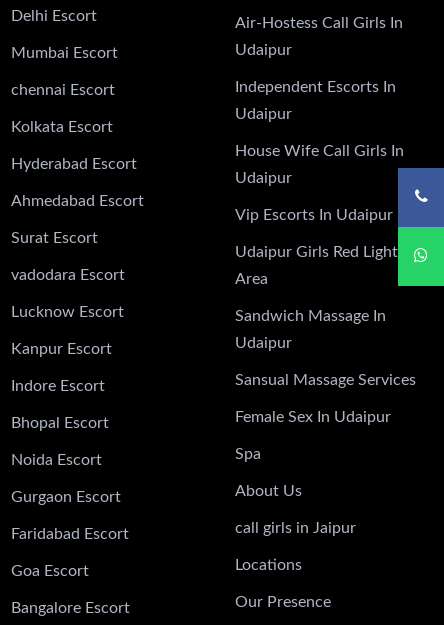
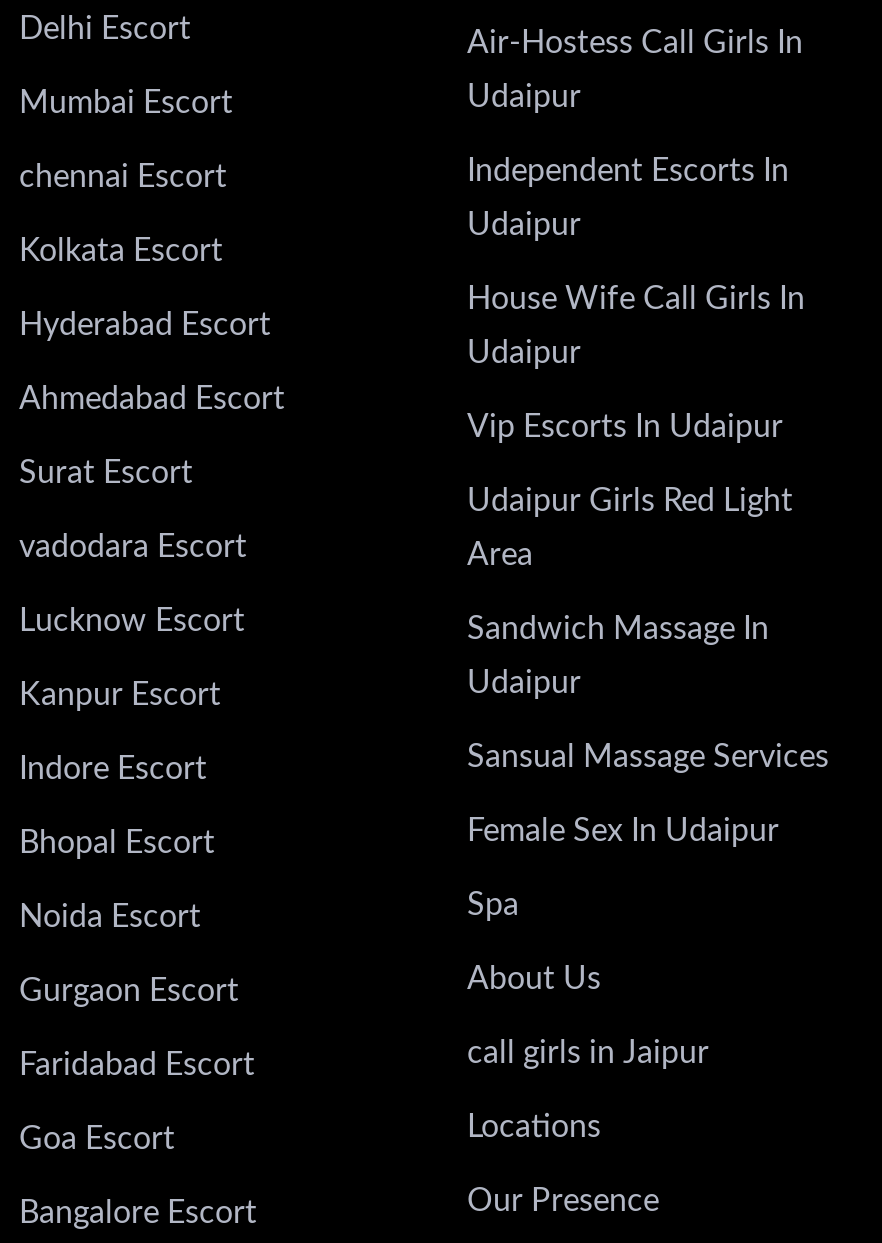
- [image]
